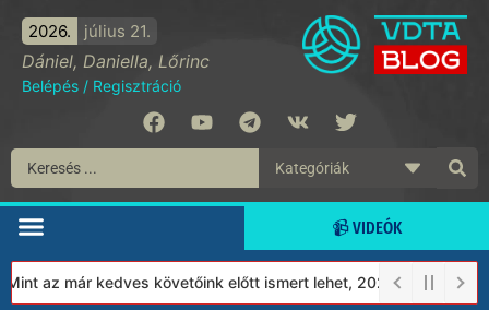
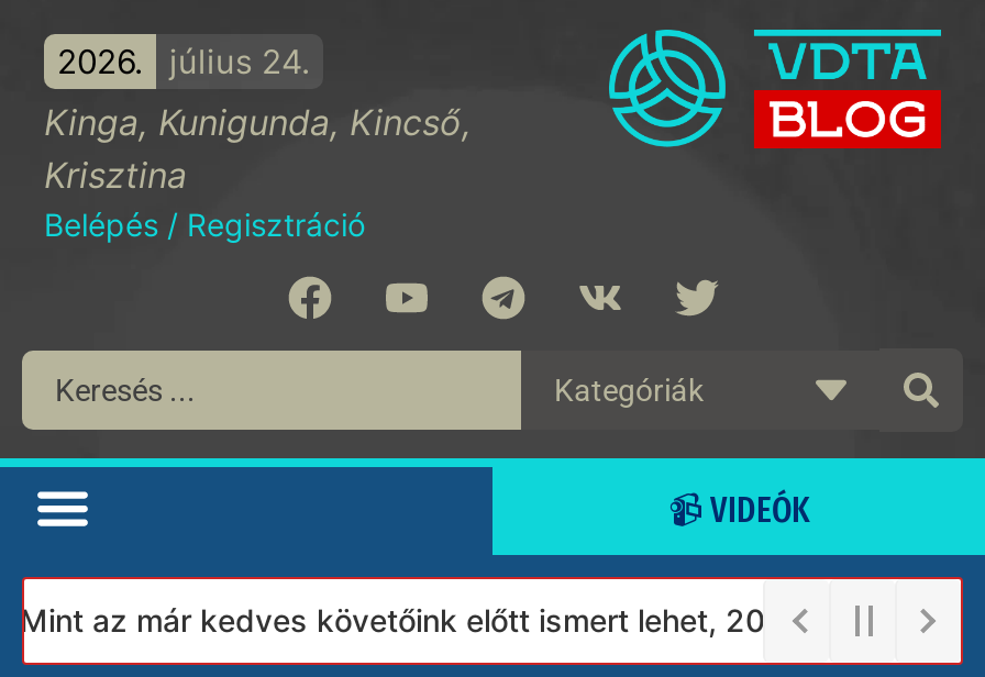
- július 21.
- Dániel, Daniella, Lőrinc
+ július 24.
+ Kinga, Kunigunda, Kincső,
+ Krisztina
